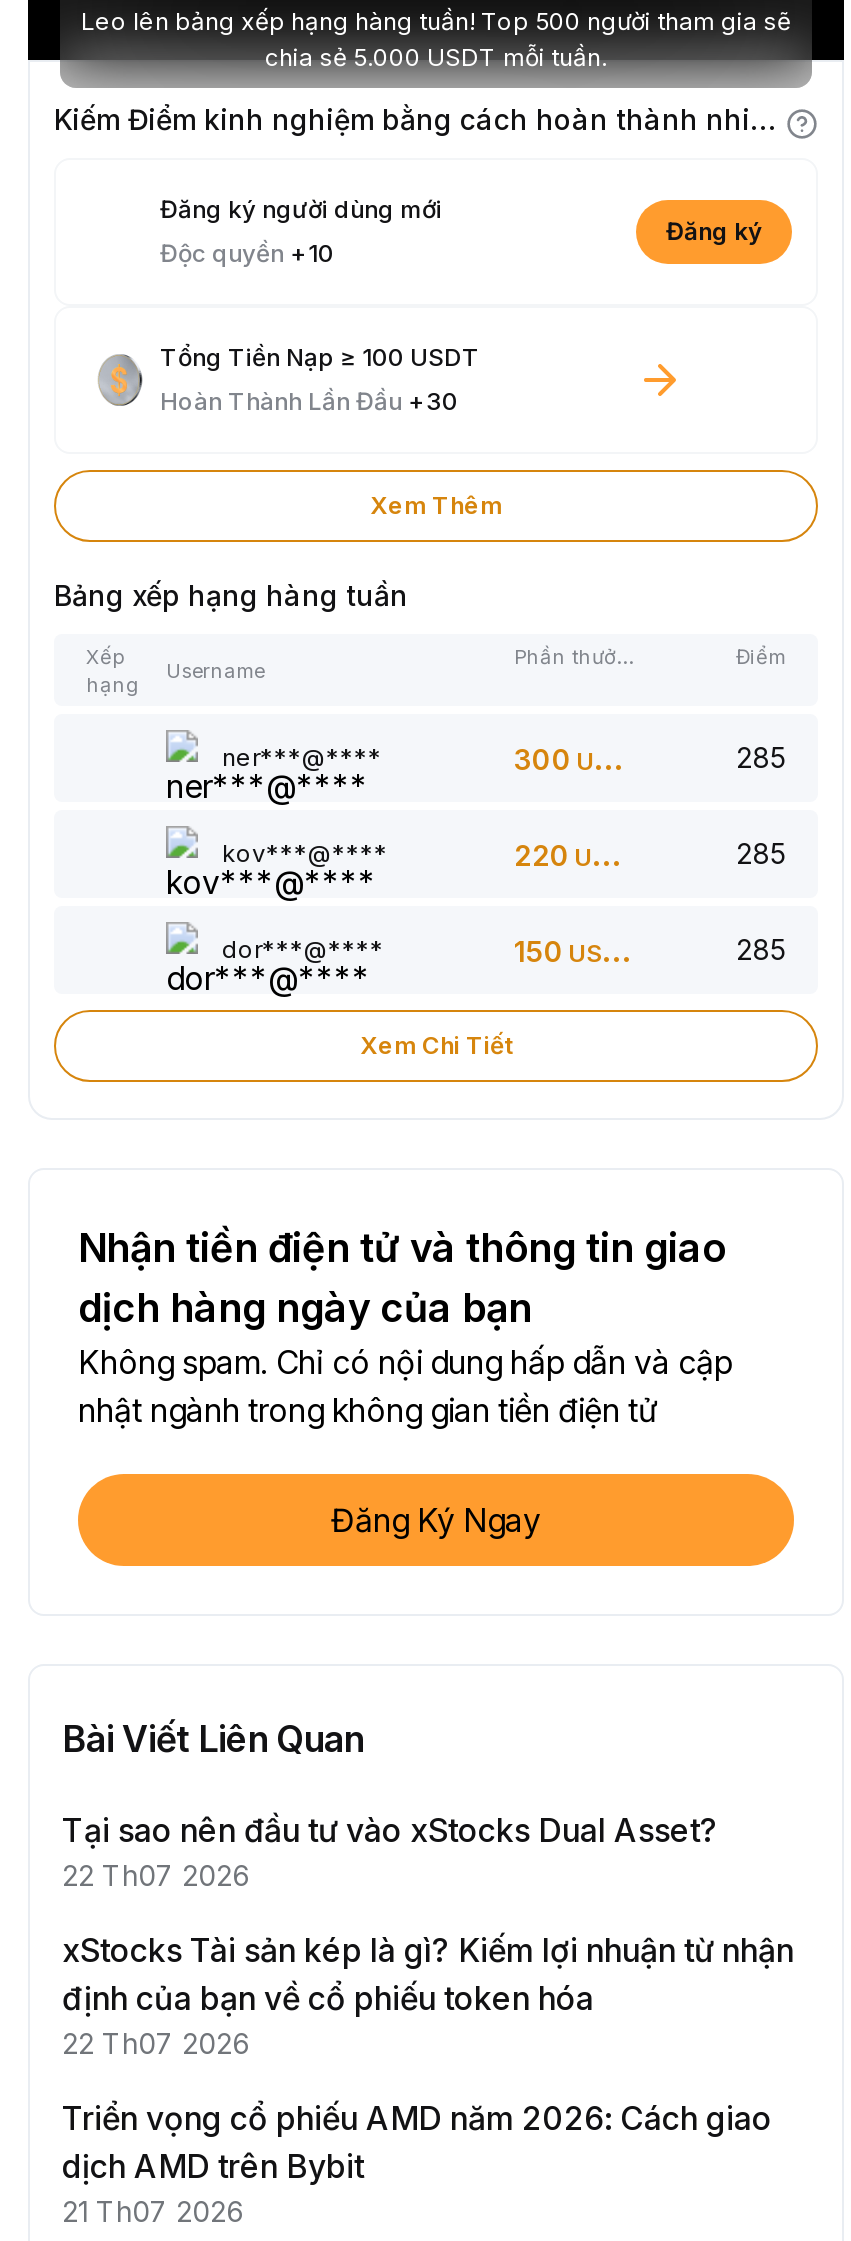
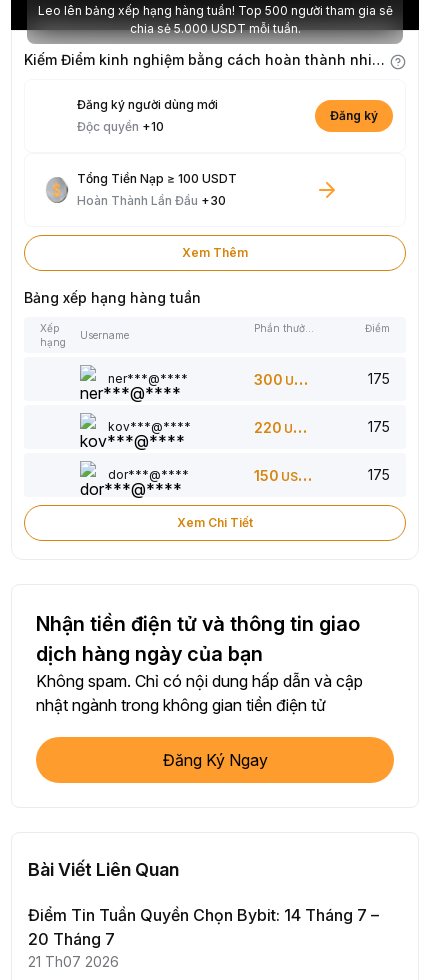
- 285
+ 175

- 285
+ 175

- 285
+ 175

- Tại sao nên đầu tư vào xStocks Dual Asset?
- 22 Th07 2026
- xStocks Tài sản kép là gì? Kiếm lợi nhuận từ nhận
- định của bạn về cổ phiếu token hóa
- 22 Th07 2026
- Triển vọng cổ phiếu AMD năm 2026: Cách giao
- dịch AMD trên Bybit
+ Điểm Tin Tuần Quyền Chọn Bybit: 14 Tháng 7 –
+ 20 Tháng 7
